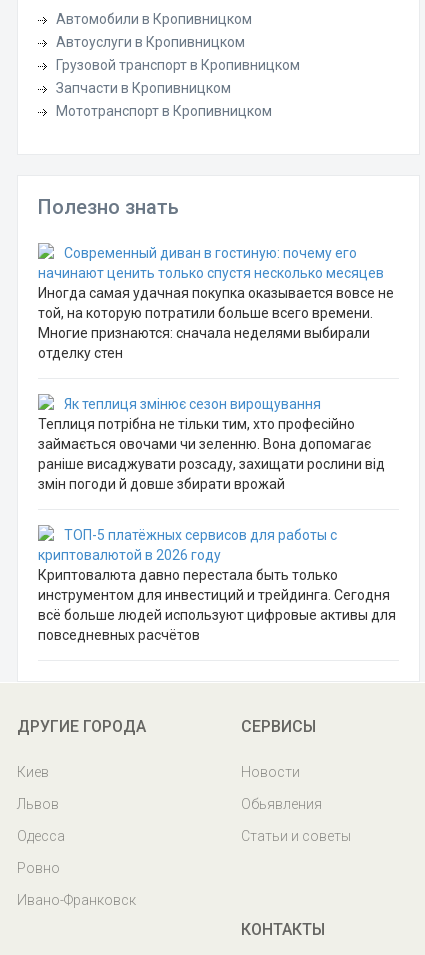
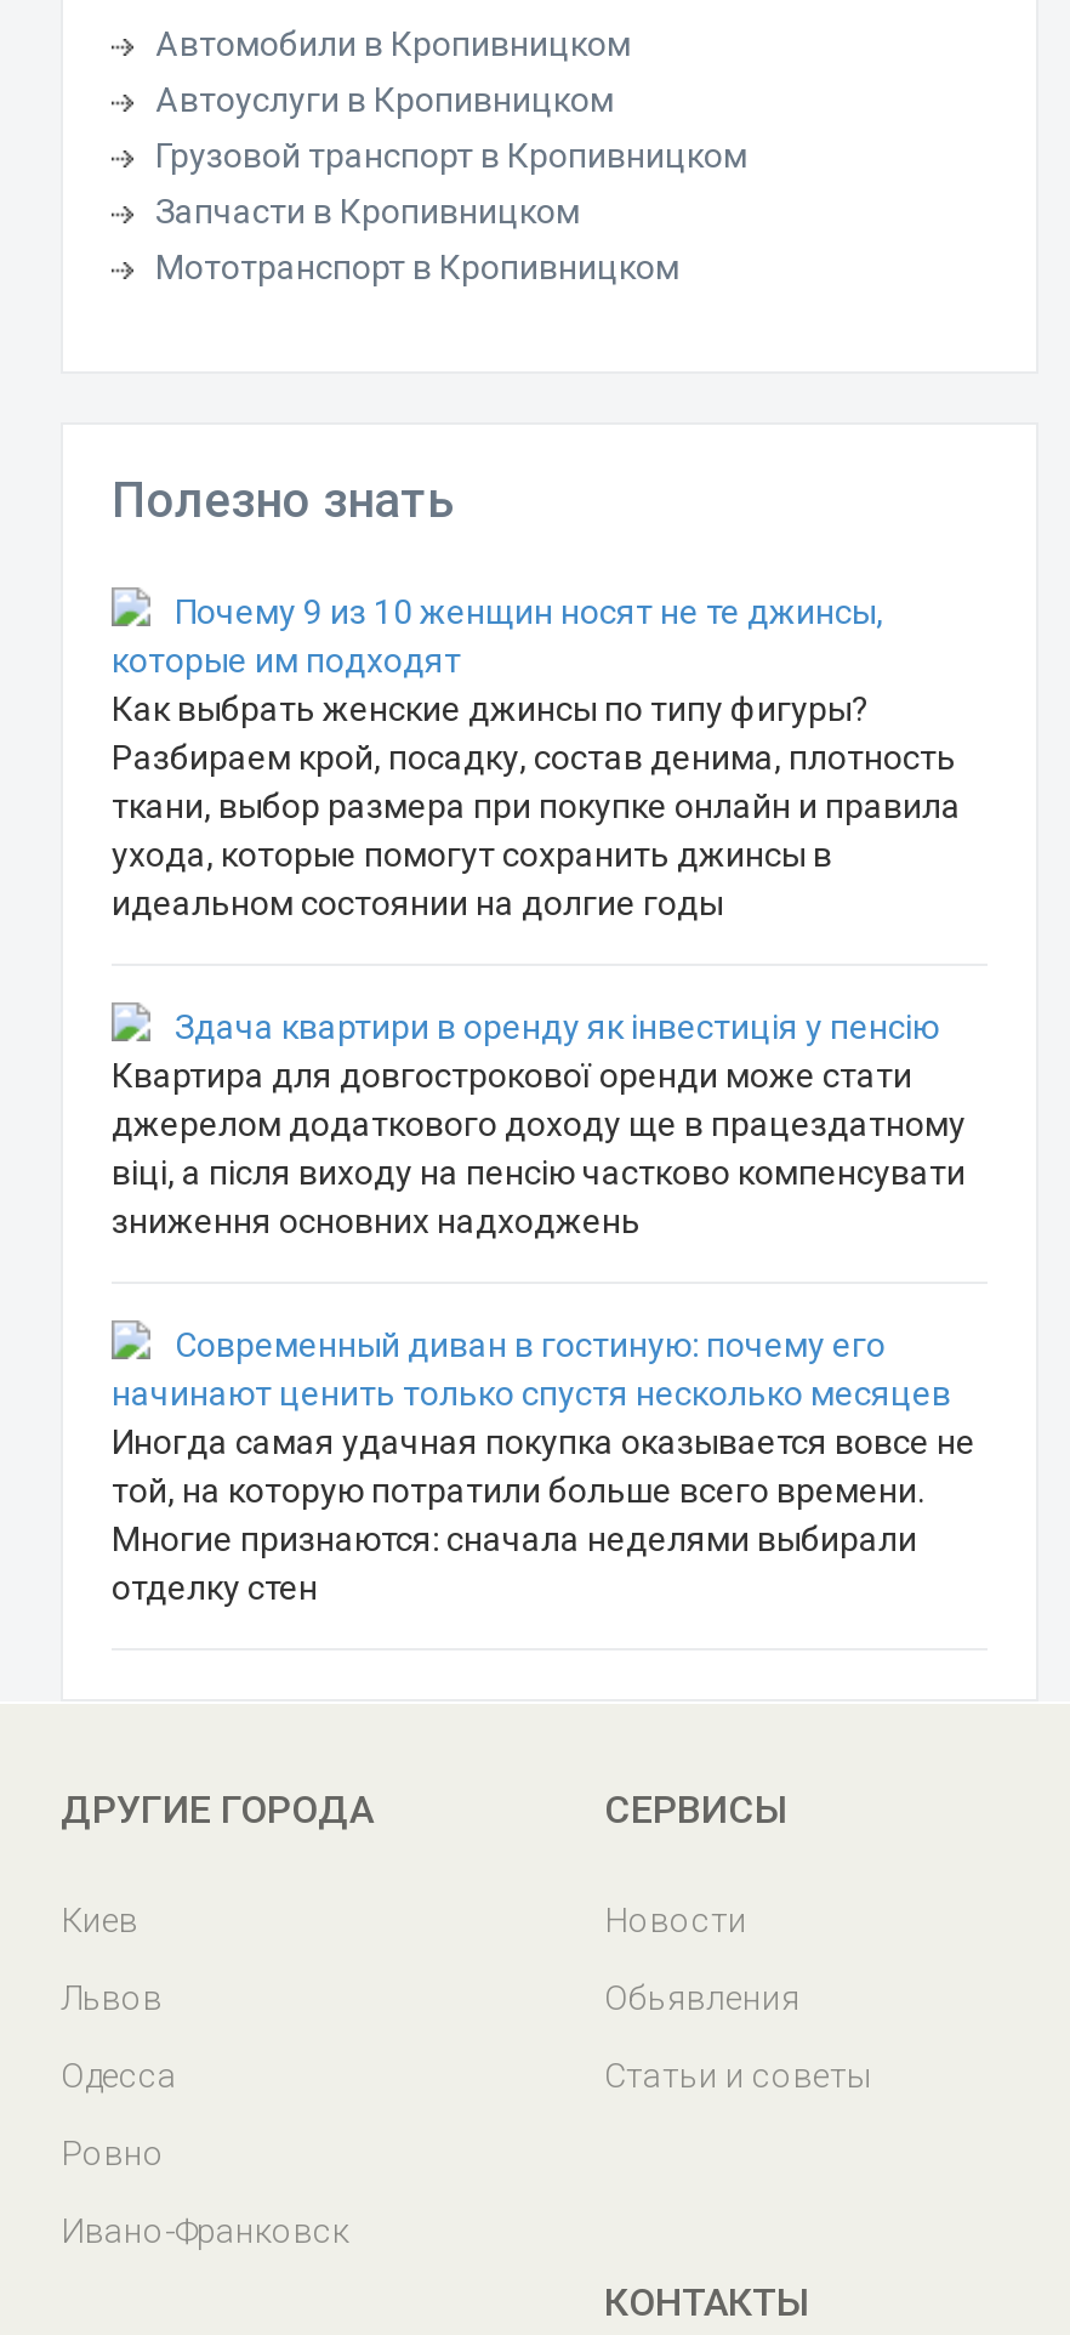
+ Почему 9 из 10 женщин носят не те джинсы,
+ которые им подходят
+ Как выбрать женские джинсы по типу фигуры?
+ Разбираем крой, посадку, состав денима, плотность
+ ткани, выбор размера при покупке онлайн и правила
+ ухода, которые помогут сохранить джинсы в
+ идеальном состоянии на долгие годы
+ Здача квартири в оренду як інвестиція у пенсію
+ Квартира для довгострокової оренди може стати
+ джерелом додаткового доходу ще в працездатному
+ віці, а після виходу на пенсію частково компенсувати
+ зниження основних надходжень

moved down: Современный диван в гостиную: почему его | начинают ценить только спустя несколько месяцев | Иногда самая удачная покупка оказывается вовсе не | той, на которую потратили больше всего времени. | Многие признаются: сначала неделями выбирали | отделку стен

- Як теплиця змінює сезон вирощування
- Теплиця потрібна не тільки тим, хто професійно
- займається овочами чи зеленню. Вона допомагає
- раніше висаджувати розсаду, захищати рослини від
- змін погоди й довше збирати врожай
- ТОП-5 платёжных сервисов для работы с
- криптовалютой в 2026 году
- Криптовалюта давно перестала быть только
- инструментом для инвестиций и трейдинга. Сегодня
- всё больше людей используют цифровые активы для
- повседневных расчётов
